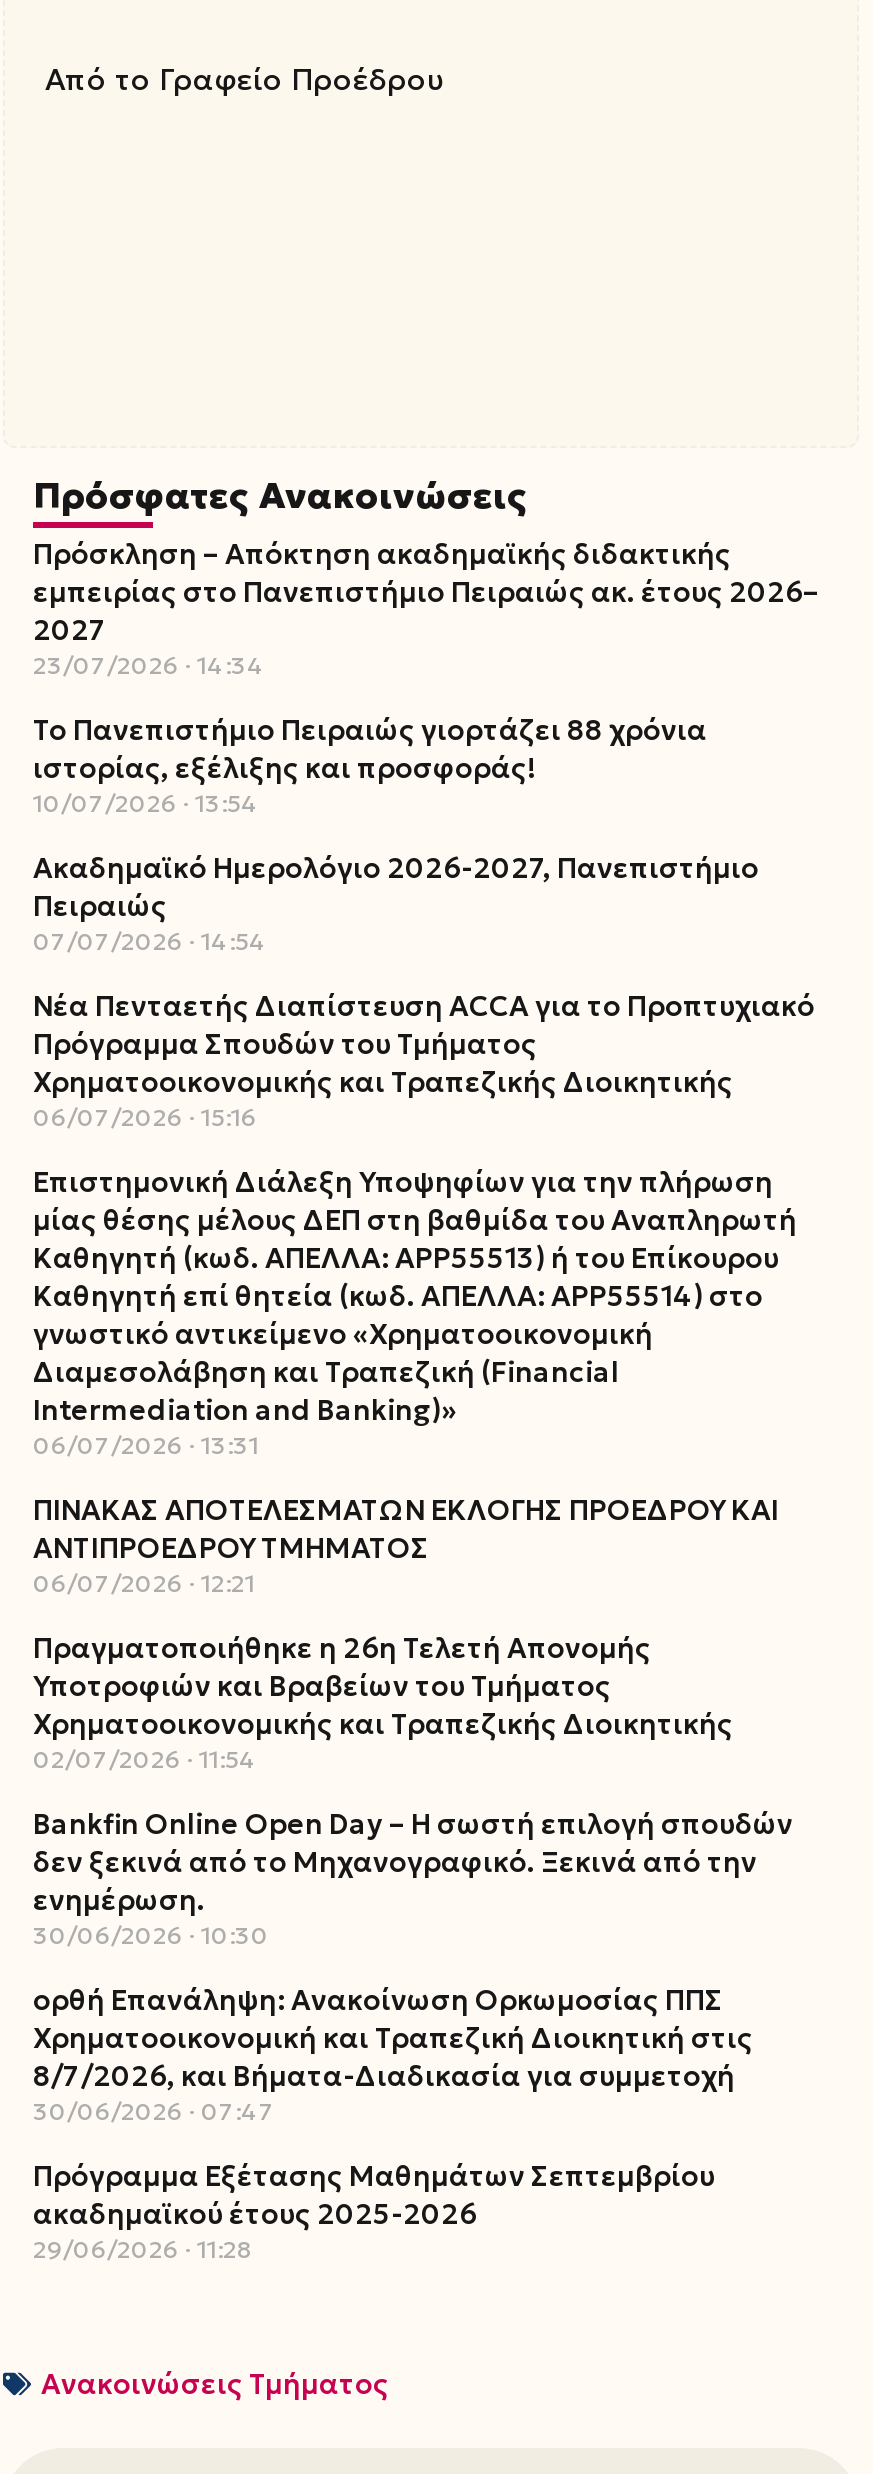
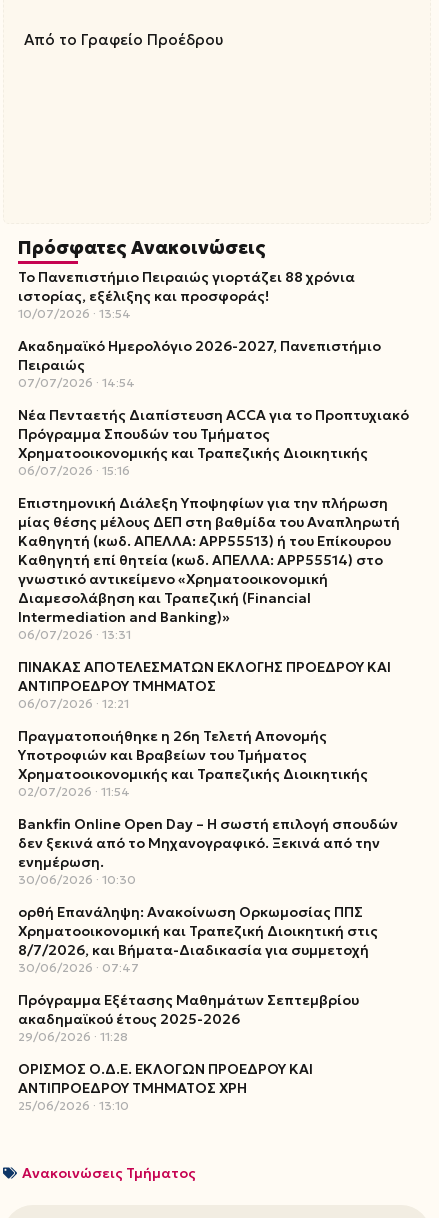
- Πρόσκληση – Απόκτηση ακαδημαϊκής διδακτικής
- εμπειρίας στο Πανεπιστήμιο Πειραιώς ακ. έτους 2026–
- 2027
- 23/07/2026 14:34

moved up: Το Πανεπιστήμιο Πειραιώς γιορτάζει 88 χρόνια | ιστορίας, εξέλιξης και προσφοράς! | 10/07/2026 13:54 | ... | ακαδημαϊκού έτους 2025-2026 | 29/06/2026 11:28

+ ΟΡΙΣΜΟΣ Ο.Δ.Ε. ΕΚΛΟΓΩΝ ΠΡΟΕΔΡΟΥ ΚΑΙ
+ ΑΝΤΙΠΡΟΕΔΡΟΥ ΤΜΗΜΑΤΟΣ ΧΡΗ
+ 25/06/2026 13:10
